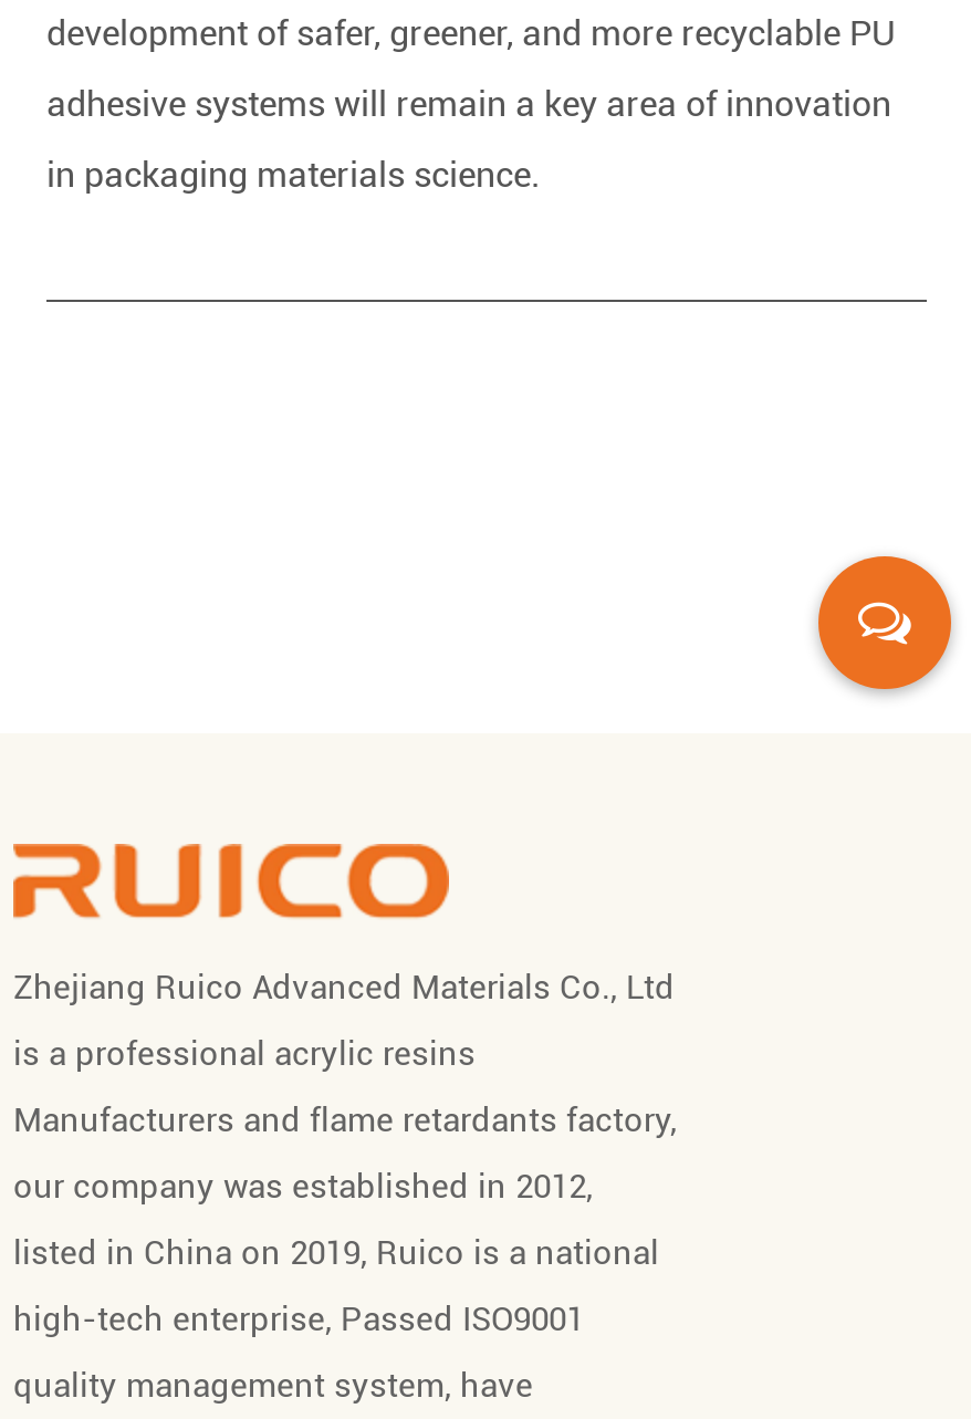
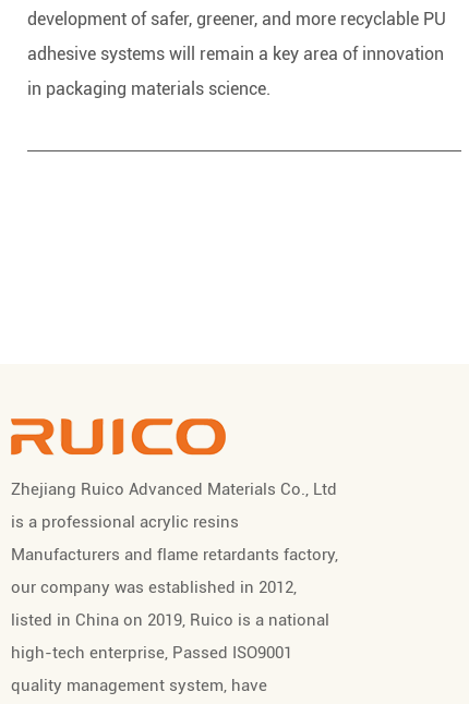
- [image]
